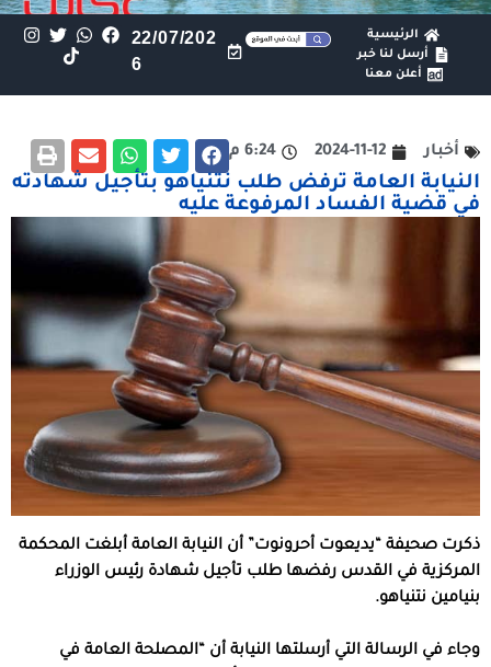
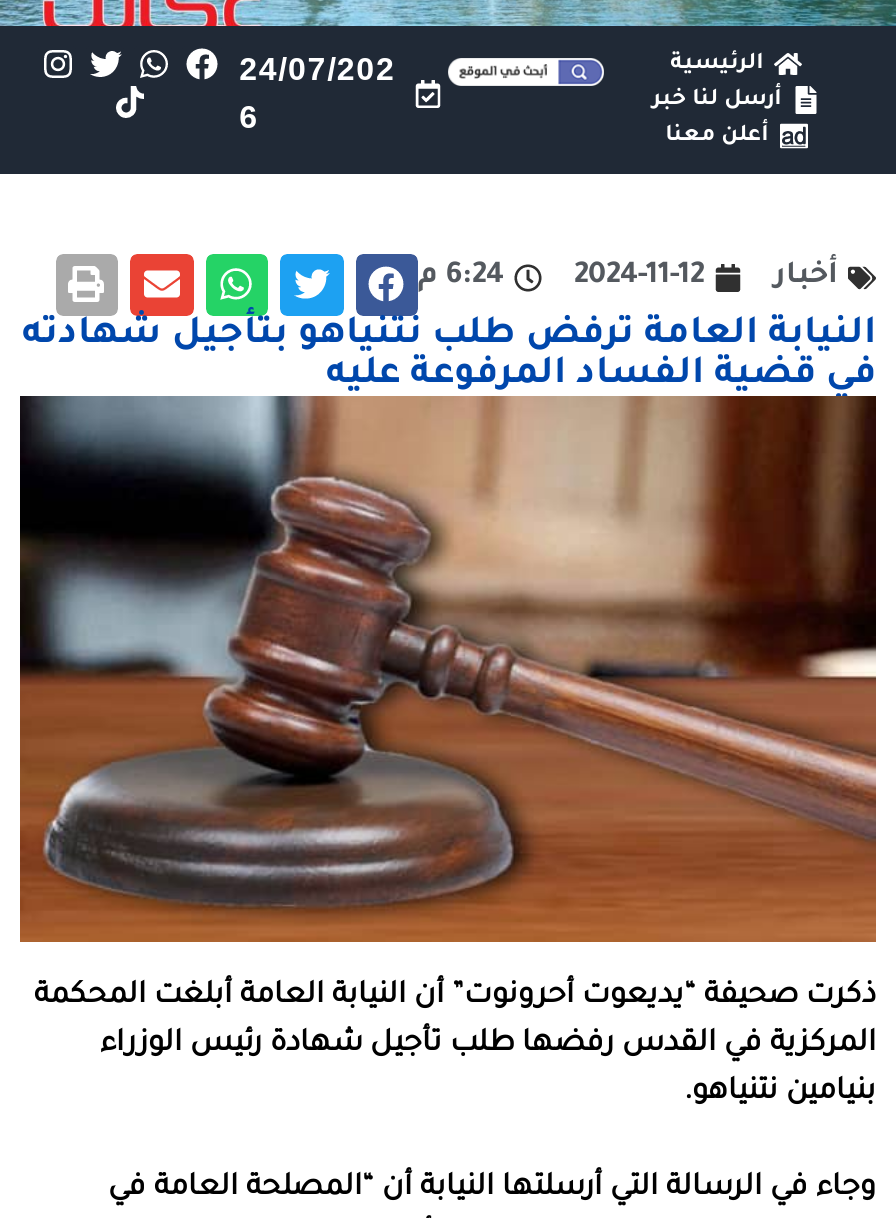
- 22/07/202
+ 24/07/202
